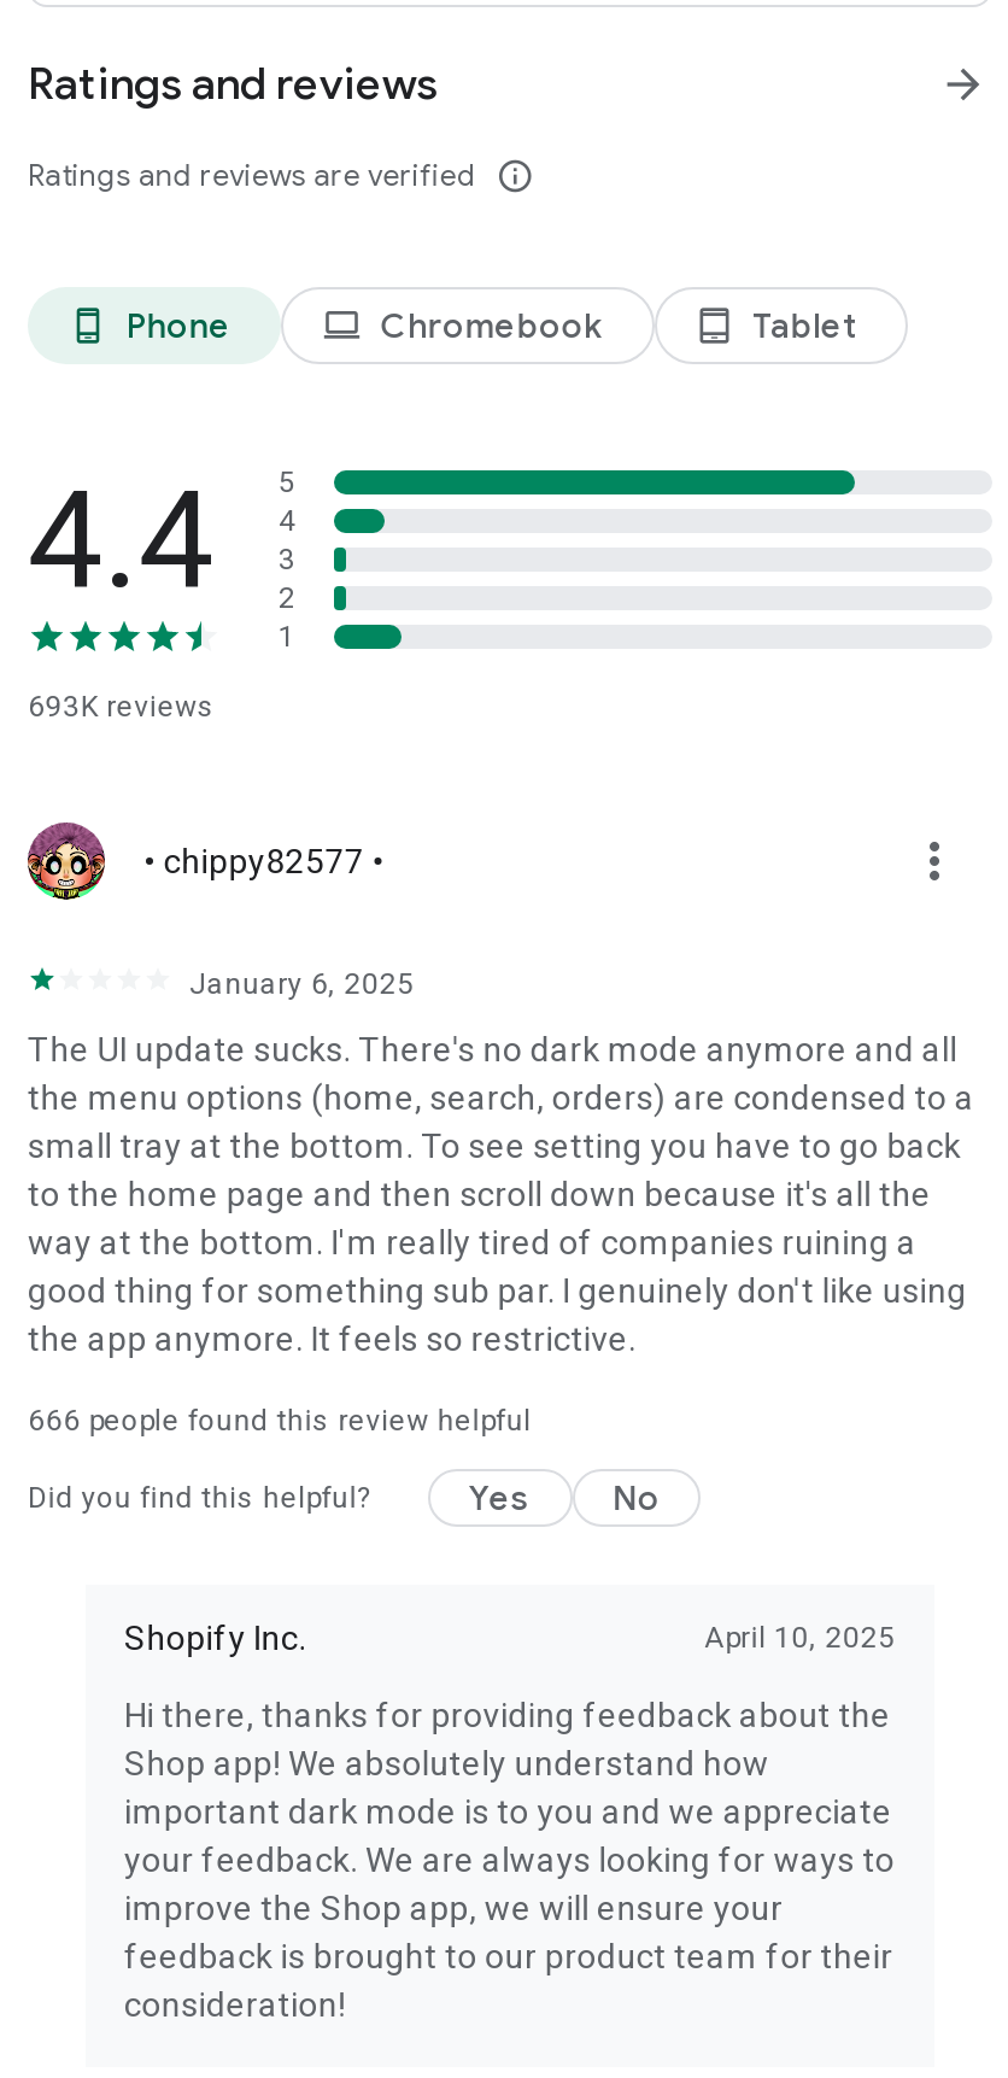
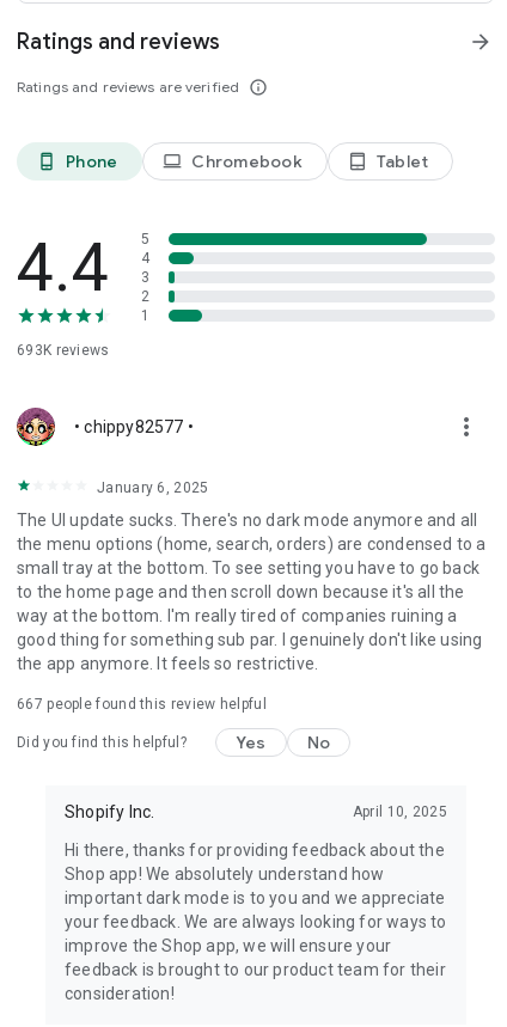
- 666 people found this review helpful
+ 667 people found this review helpful
